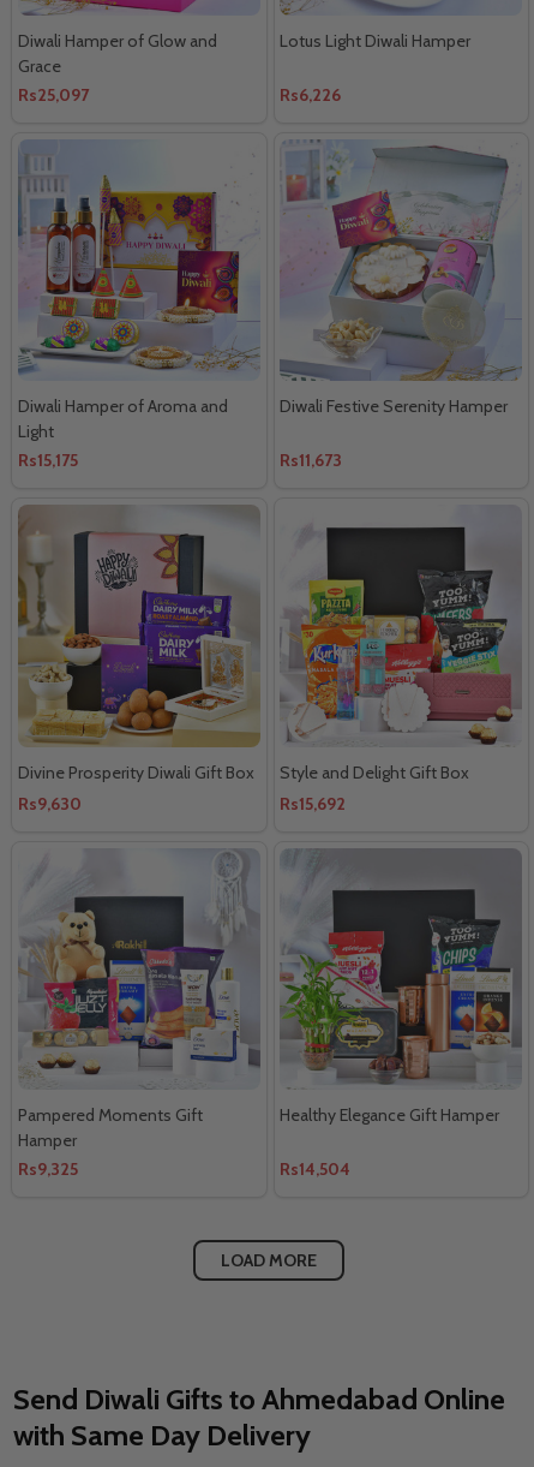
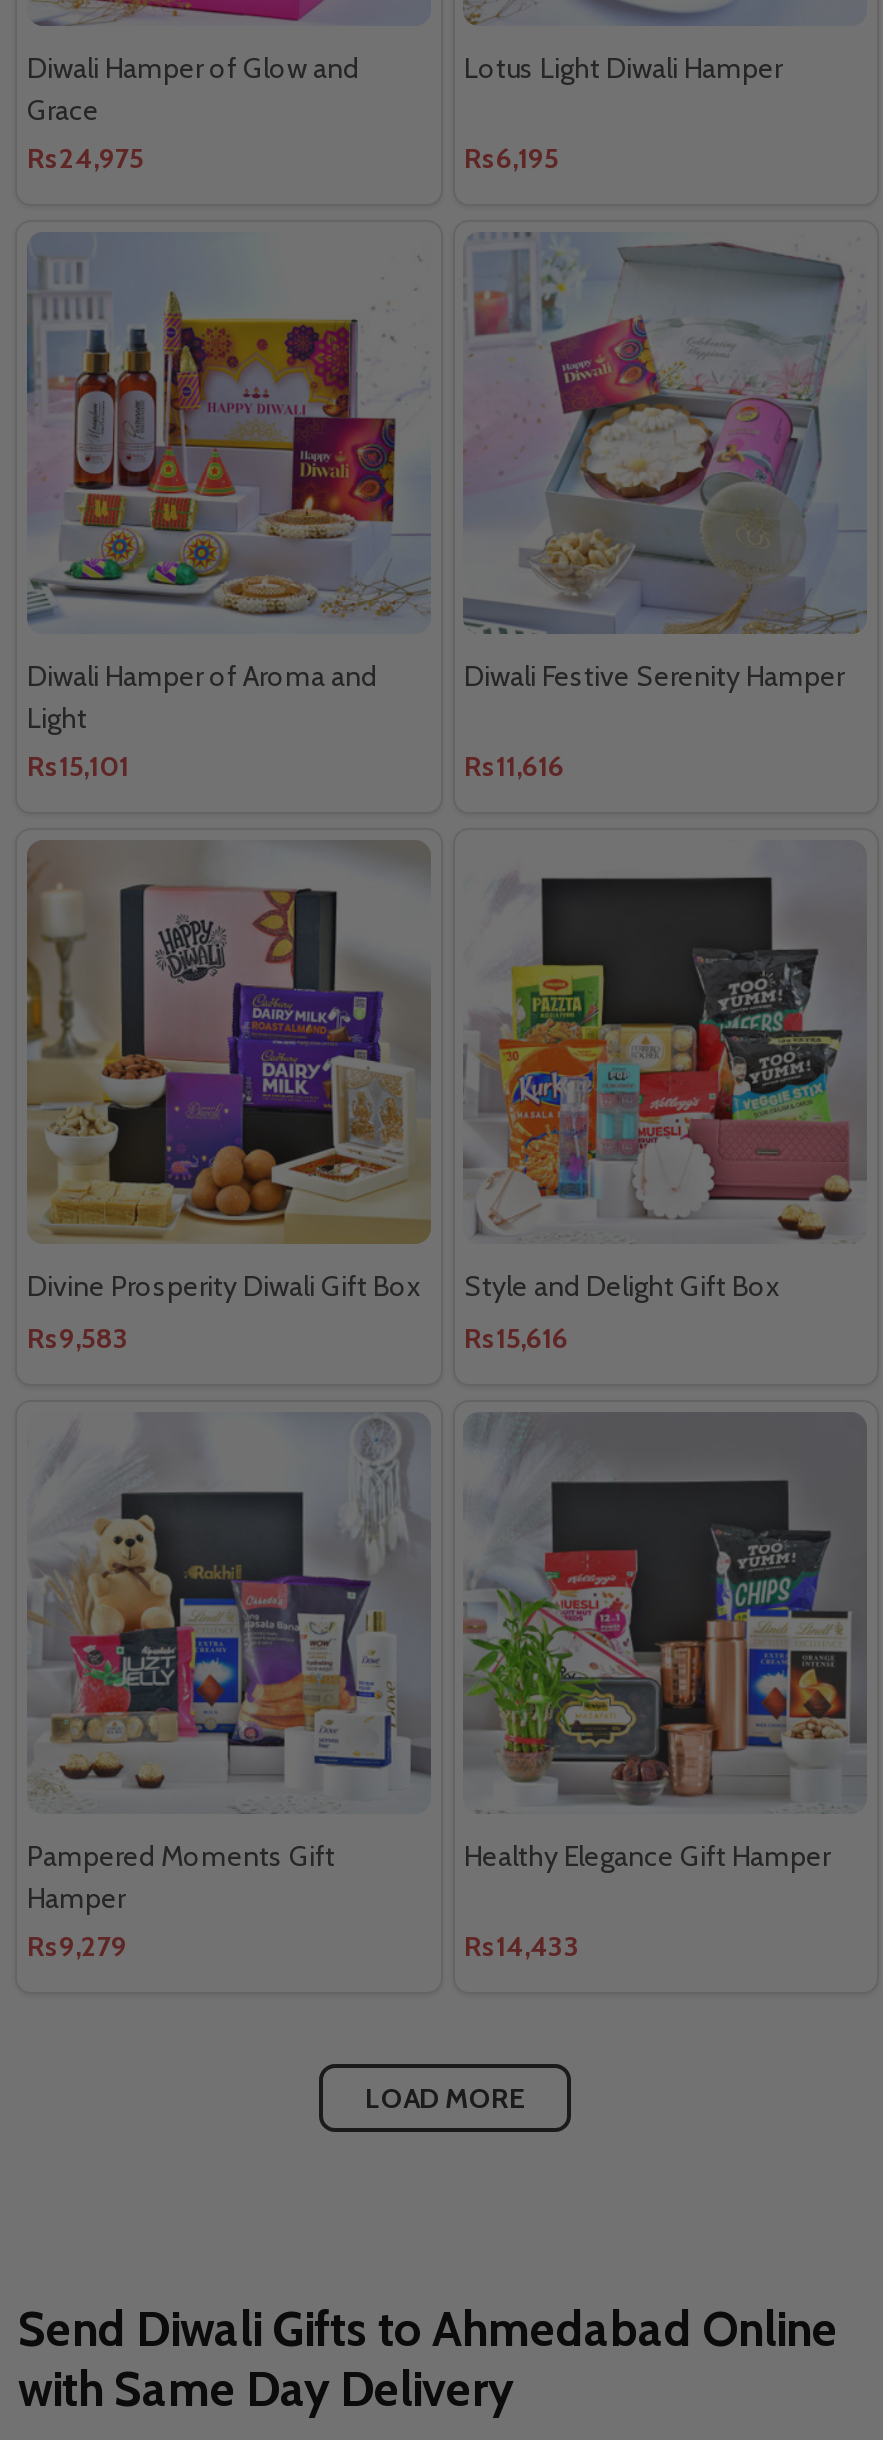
- Rs25,097
+ Rs24,975

- Rs6,226
+ Rs6,195

- Rs15,175
+ Rs15,101

- Rs11,673
+ Rs11,616

- Rs9,630
+ Rs9,583

- Rs15,692
+ Rs15,616

- Rs9,325
+ Rs9,279

- Rs14,504
+ Rs14,433
